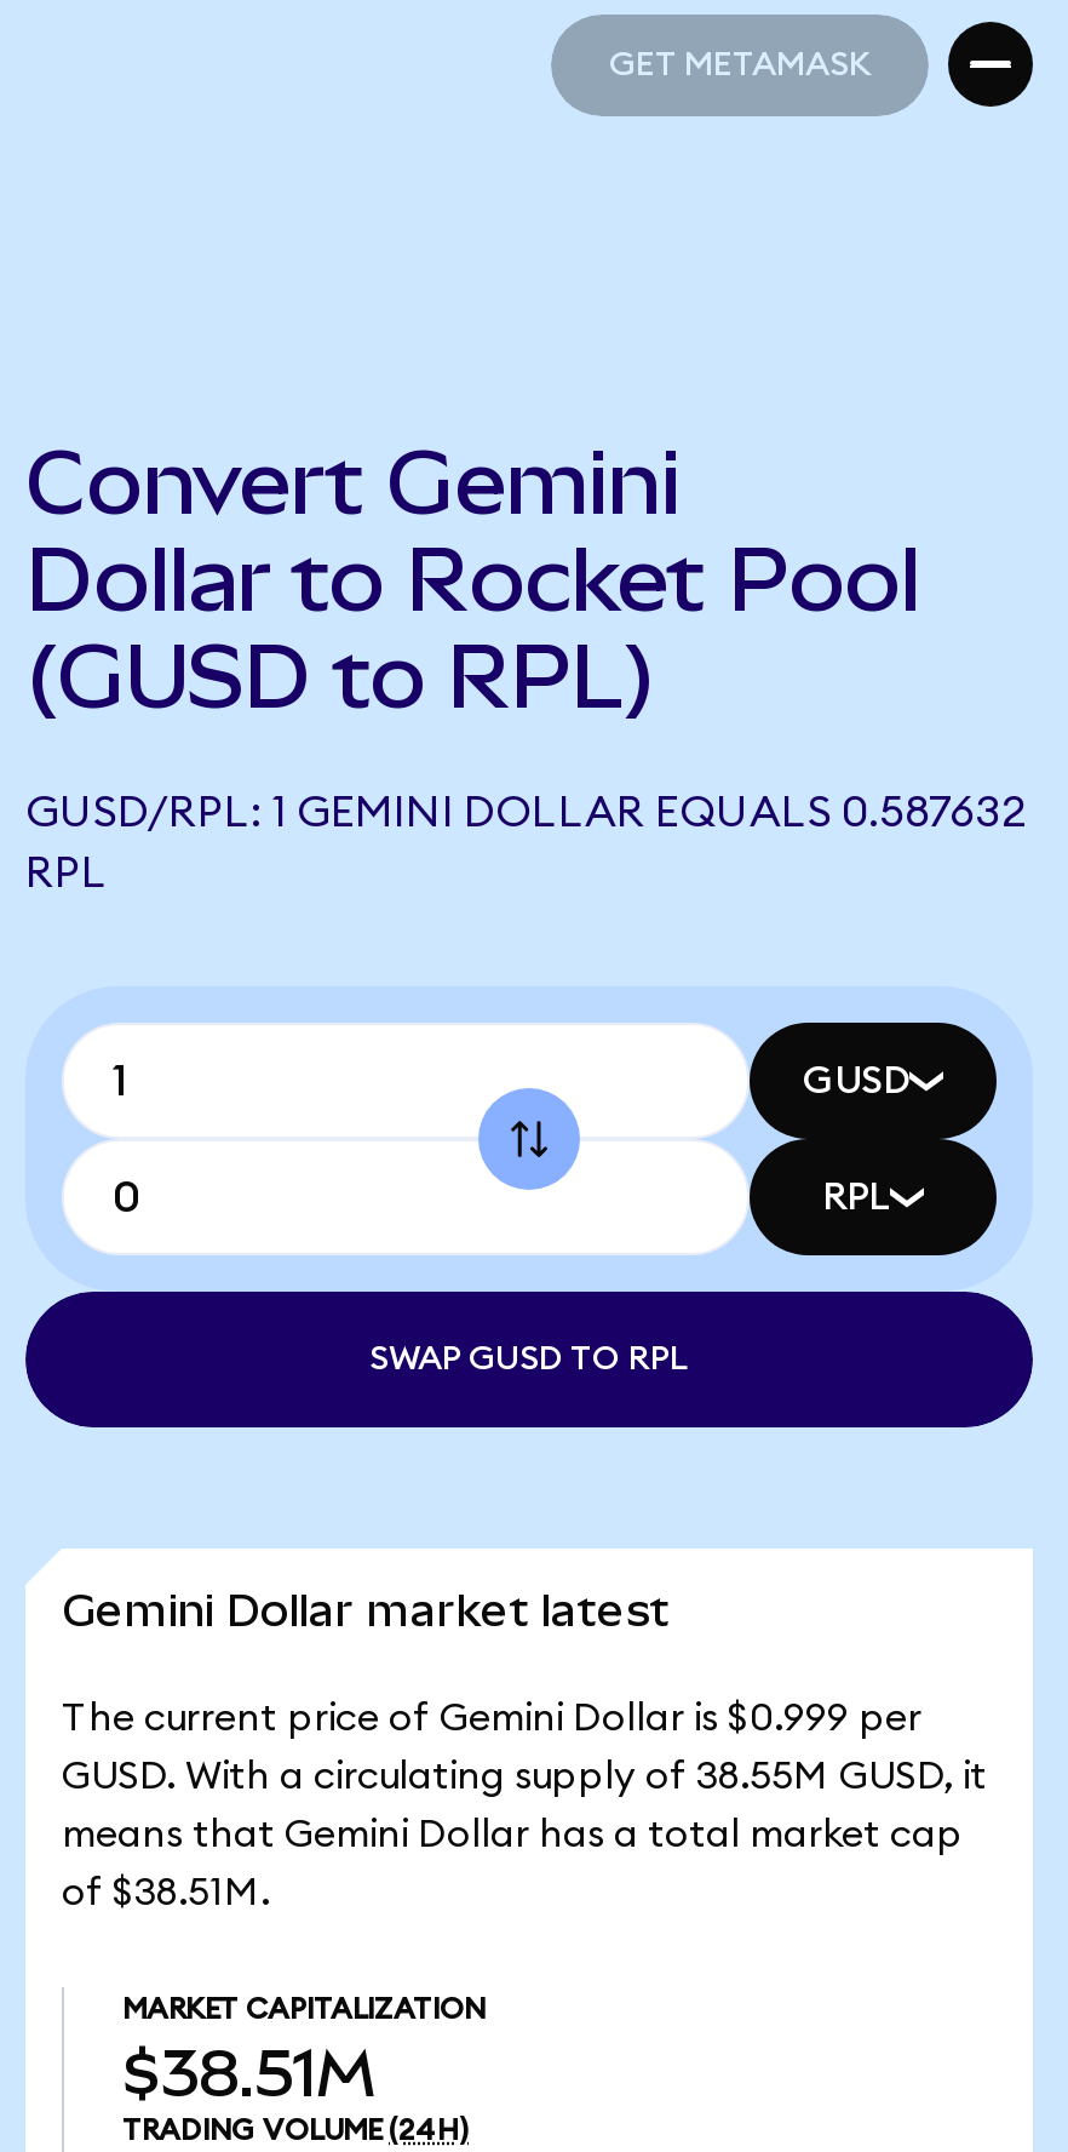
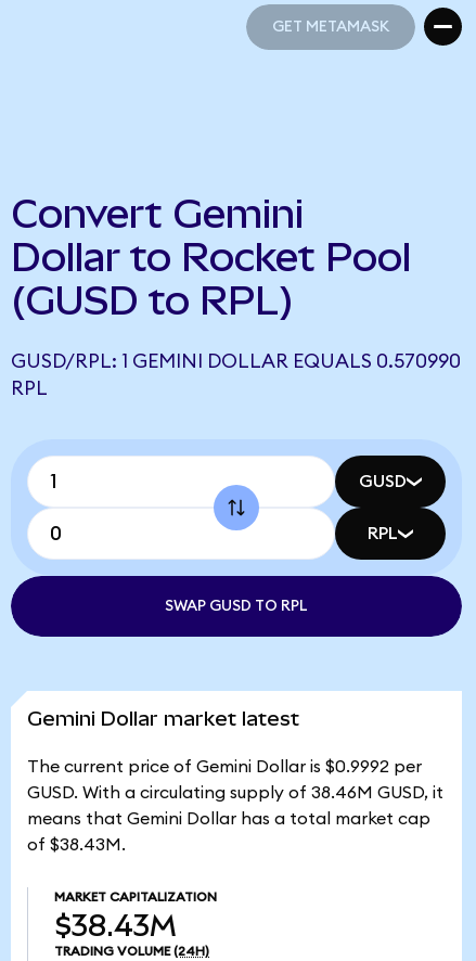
- GUSD/RPL: 1 GEMINI DOLLAR EQUALS 0.587632
+ GUSD/RPL: 1 GEMINI DOLLAR EQUALS 0.570990

- The current price of Gemini Dollar is $0.999 per
+ The current price of Gemini Dollar is $0.9992 per

- GUSD. With a circulating supply of 38.55M GUSD, it
+ GUSD. With a circulating supply of 38.46M GUSD, it

- of $38.51M.
+ of $38.43M.

- $38.51M
+ $38.43M
